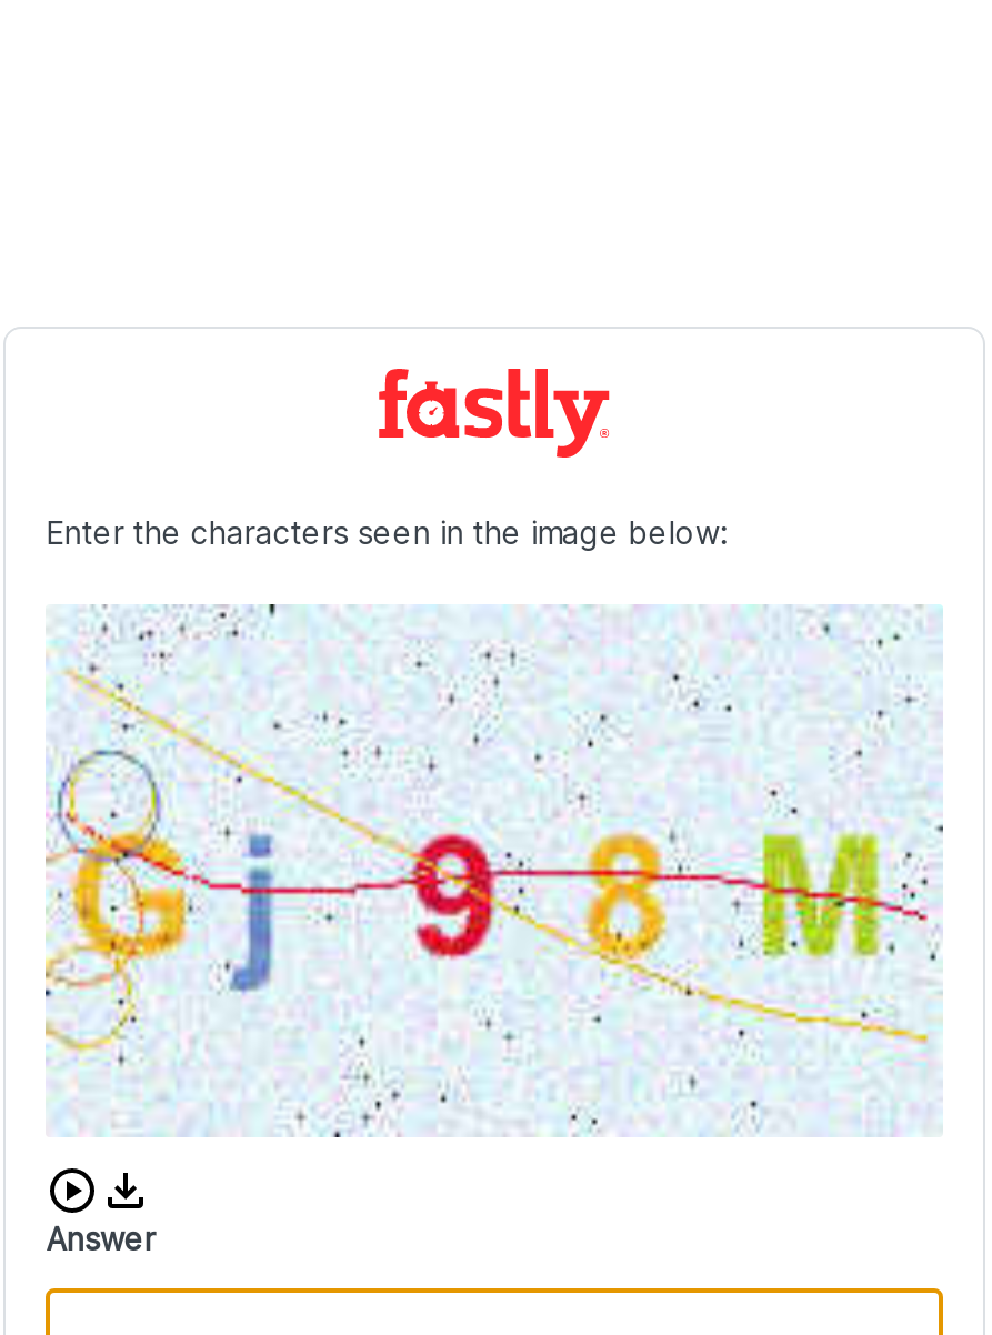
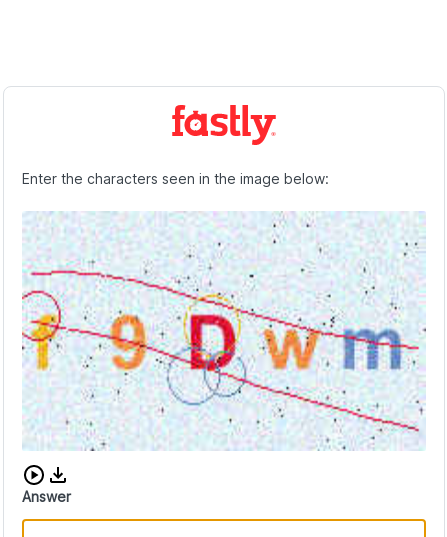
- [image]
+ [image]
